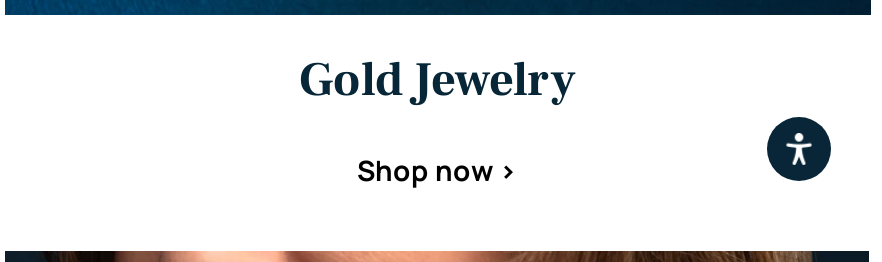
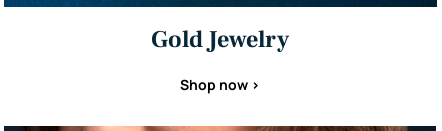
- [image]
